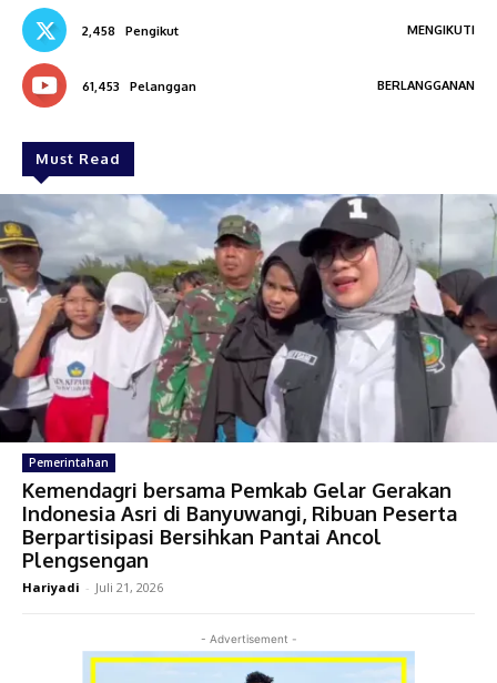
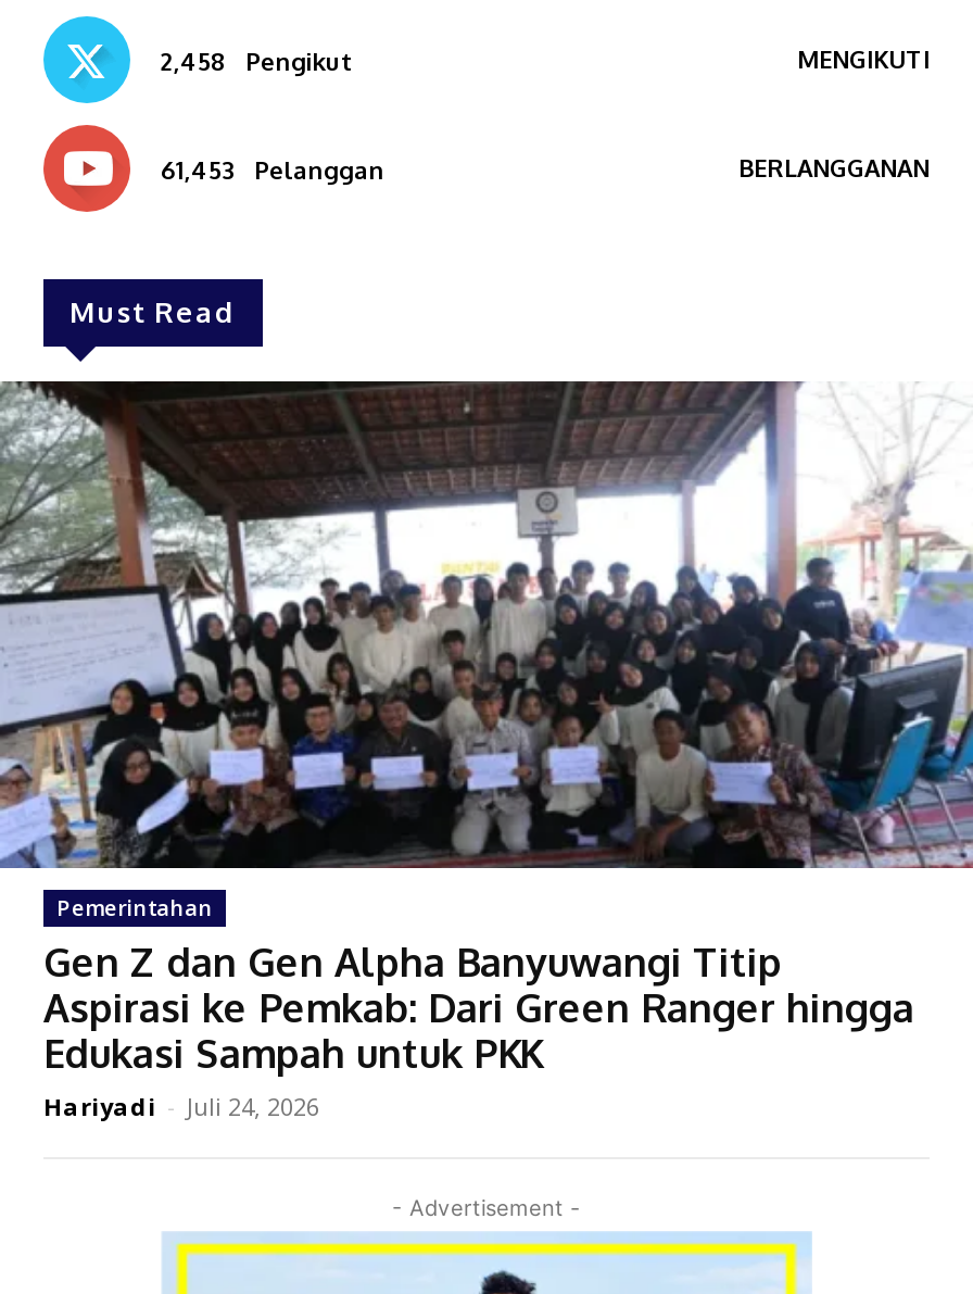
- [image]
- Kemendagri bersama Pemkab Gelar Gerakan
- Indonesia Asri di Banyuwangi, Ribuan Peserta
- Berpartisipasi Bersihkan Pantai Ancol
- Plengsengan
- Hariyadi - Juli 21, 2026
+ [image]
+ Gen Z dan Gen Alpha Banyuwangi Titip
+ Aspirasi ke Pemkab: Dari Green Ranger hingga
+ Edukasi Sampah untuk PKK
+ Hariyadi - Juli 24, 2026
